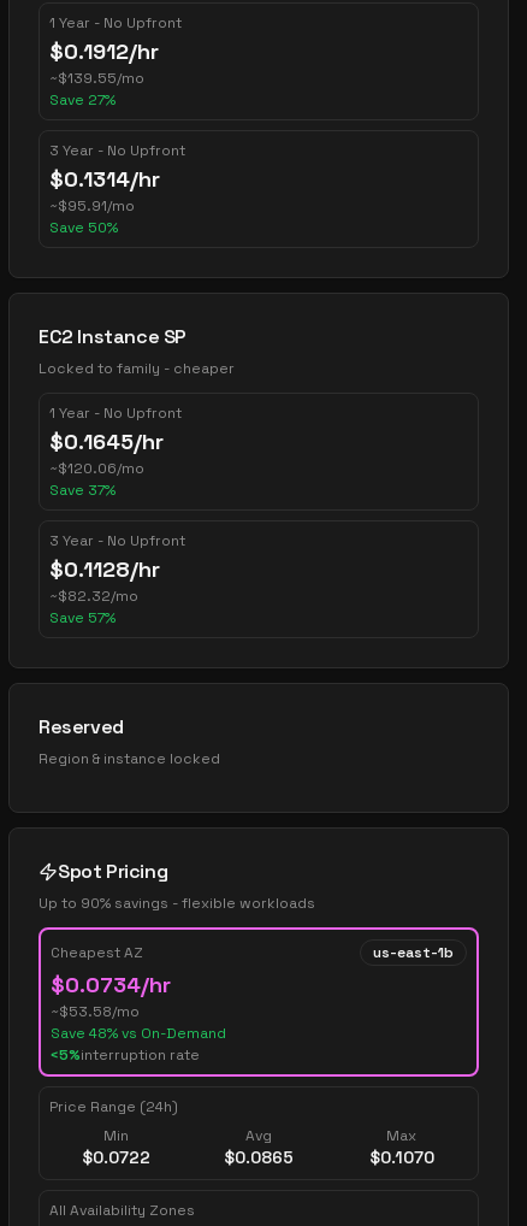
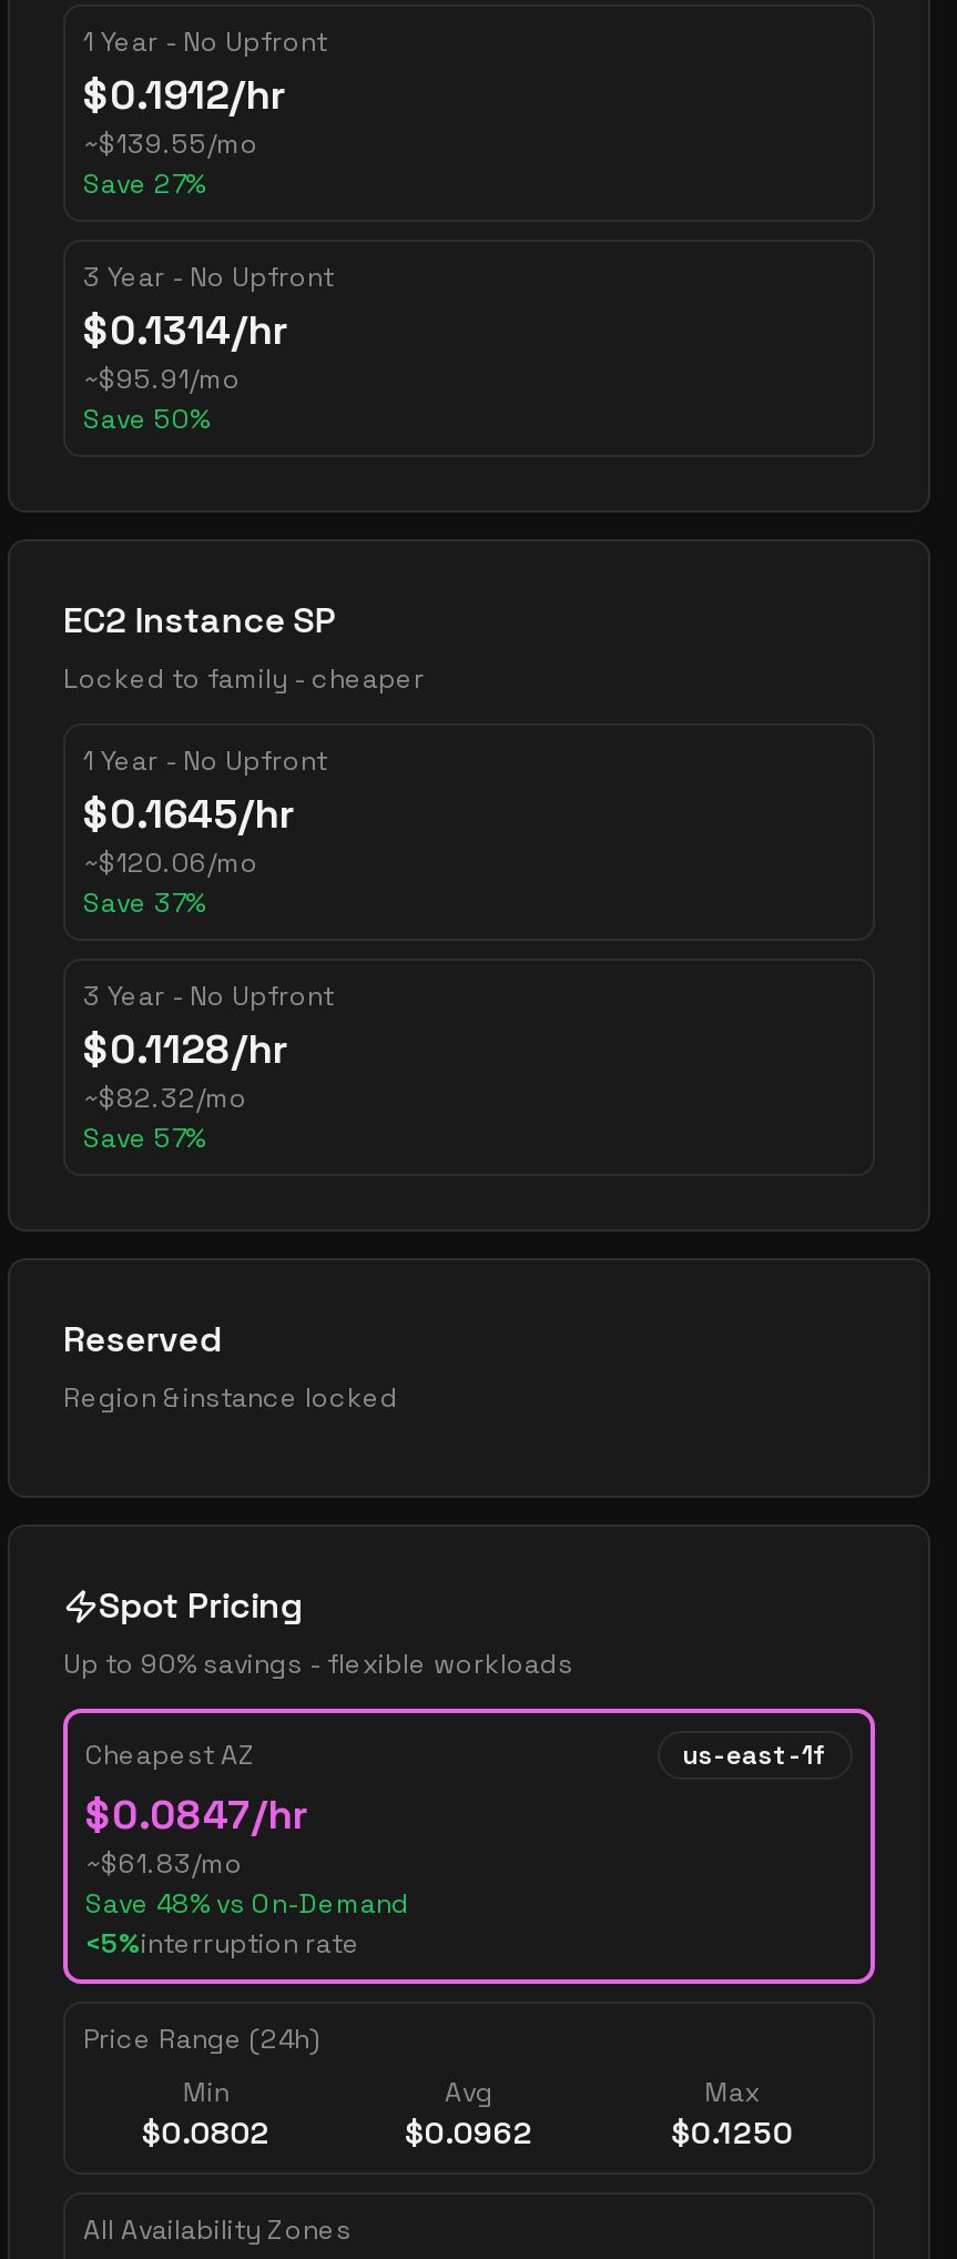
- us-east-1b
- $0.0734/hr
- ~$53.58/mo
+ us-east-1f
+ $0.0847/hr
+ ~$61.83/mo

- $0.0722
+ $0.0802

- $0.0865
+ $0.0962

- $0.1070
+ $0.1250
